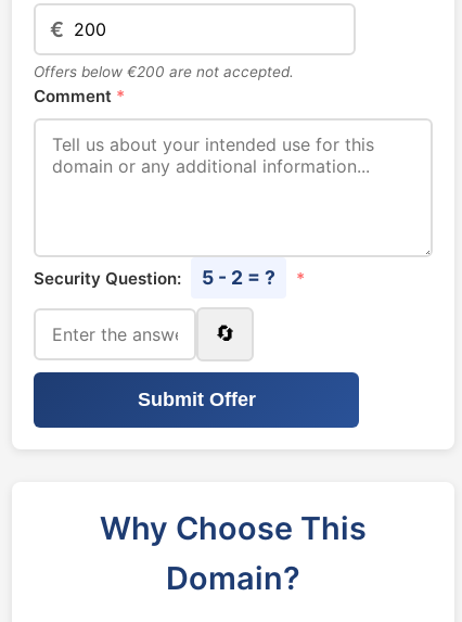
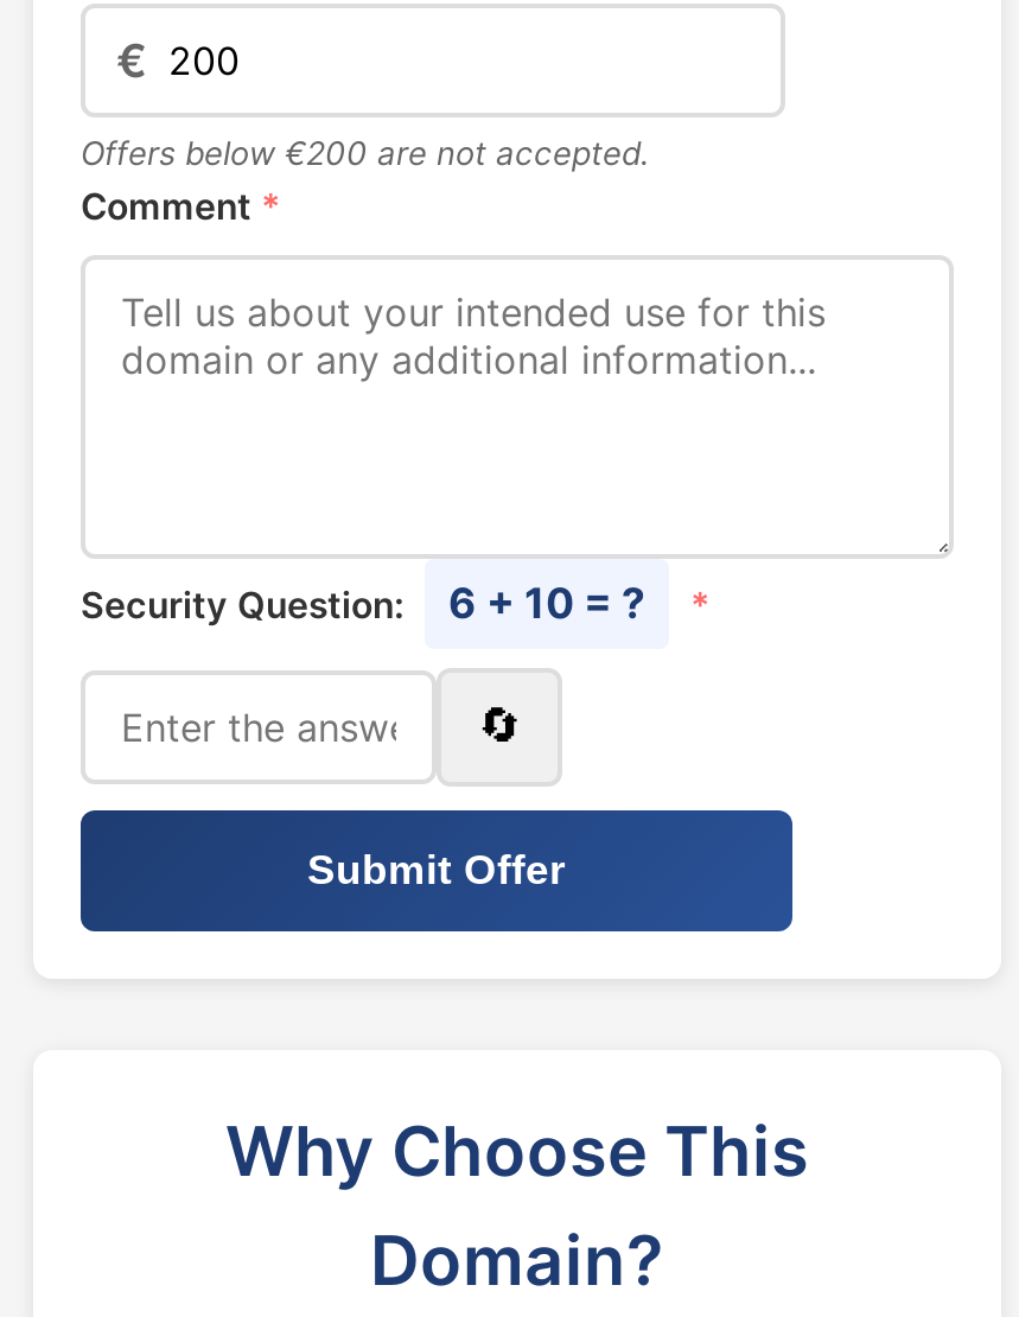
- 5 - 2 = ?
+ 6 + 10 = ?
